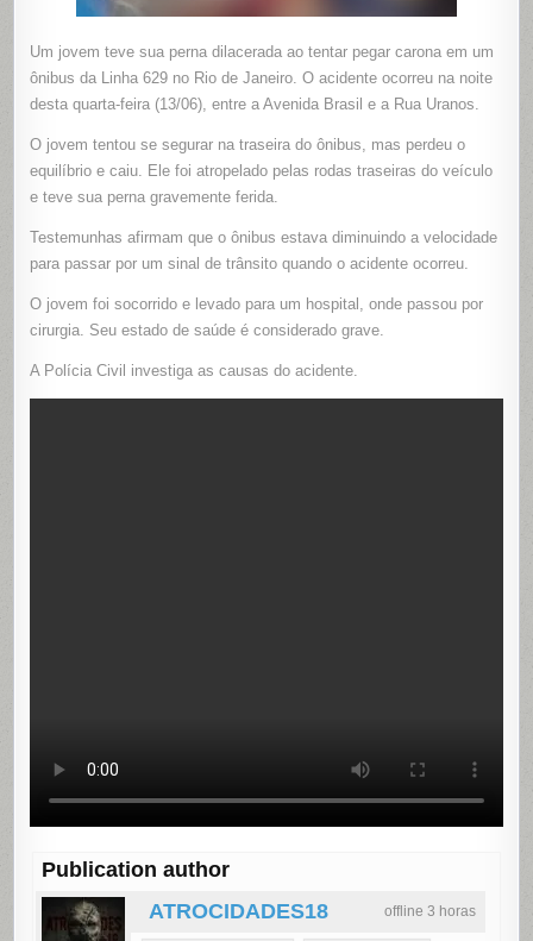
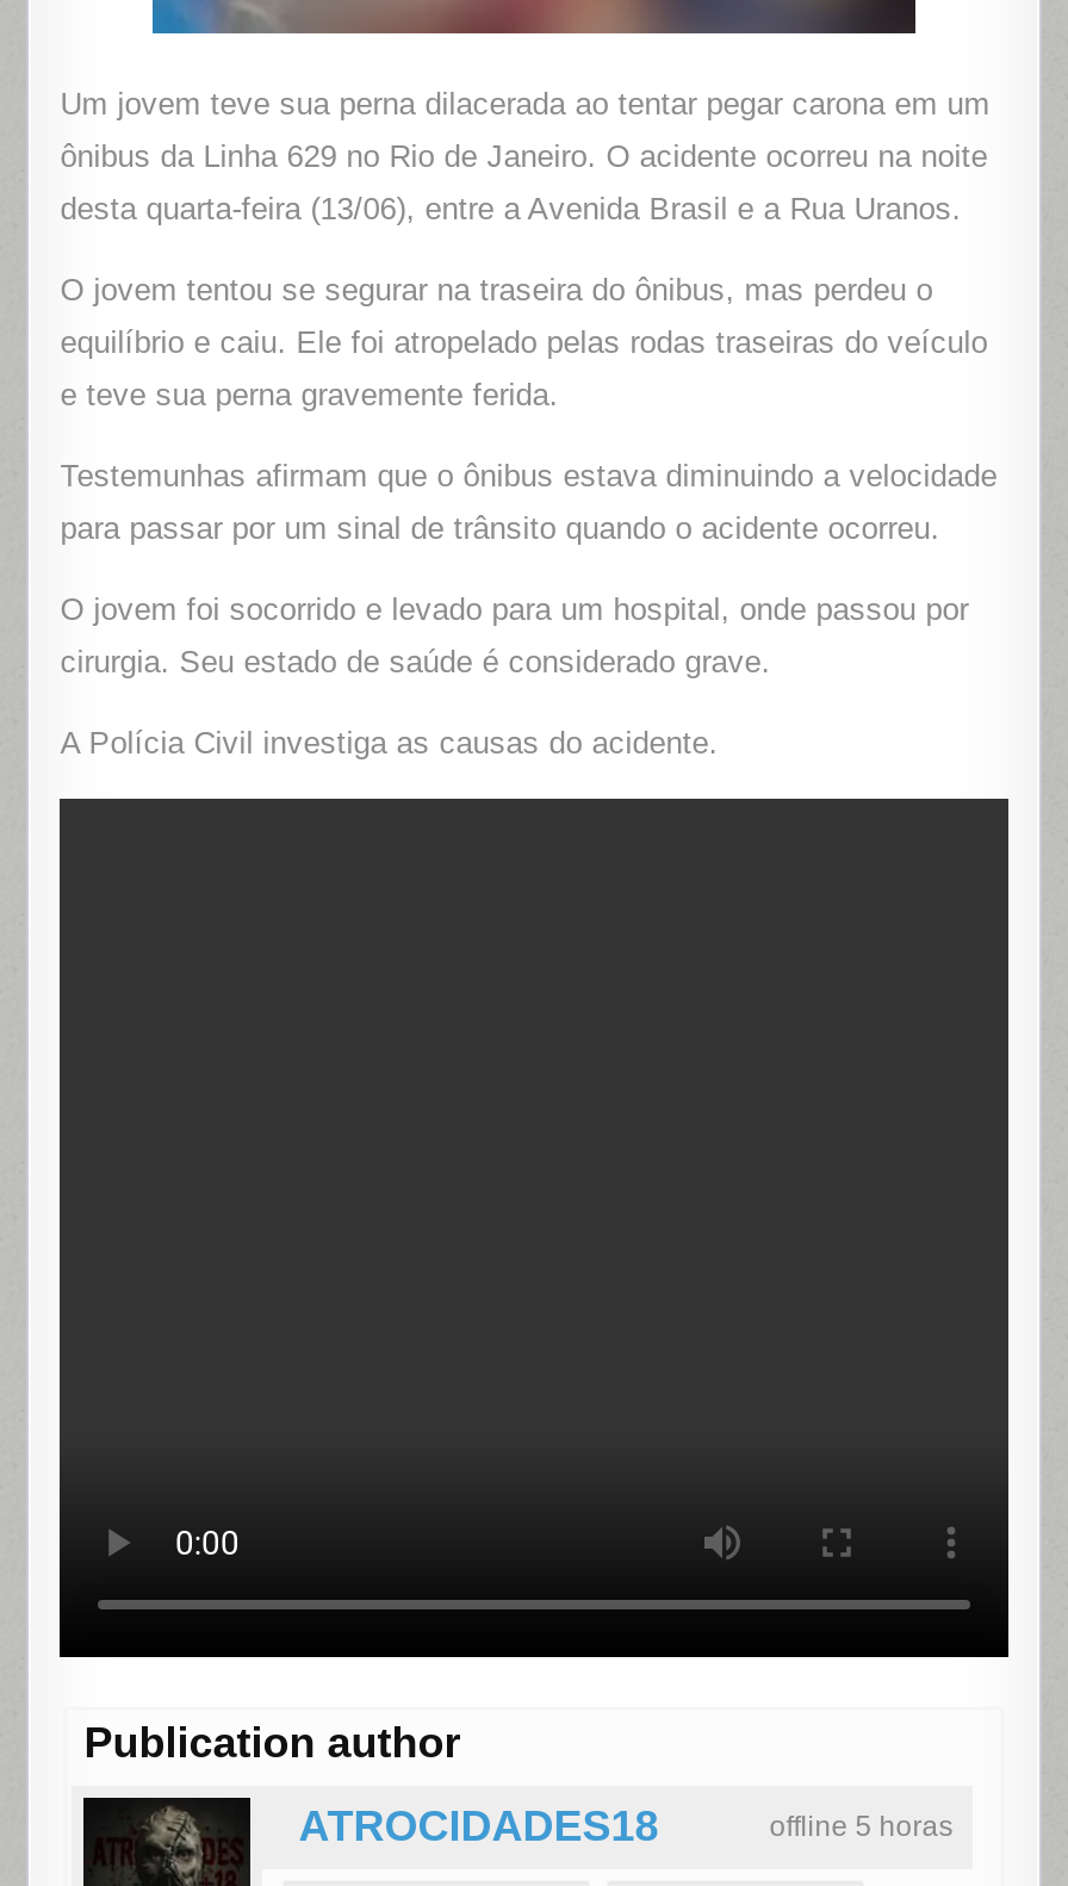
- offline 3 horas
+ offline 5 horas
